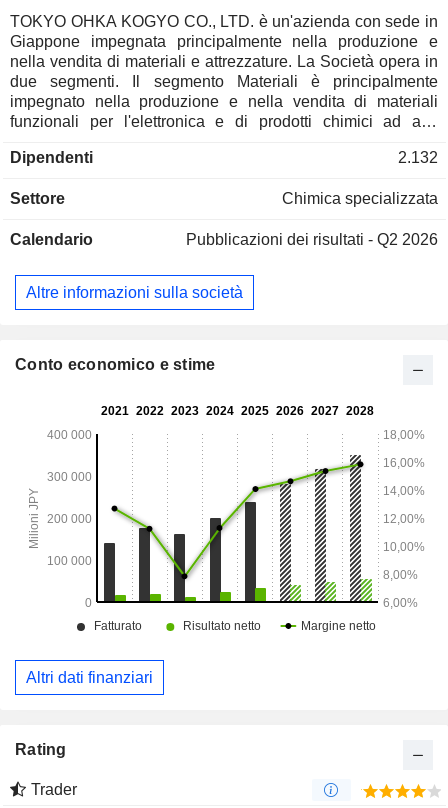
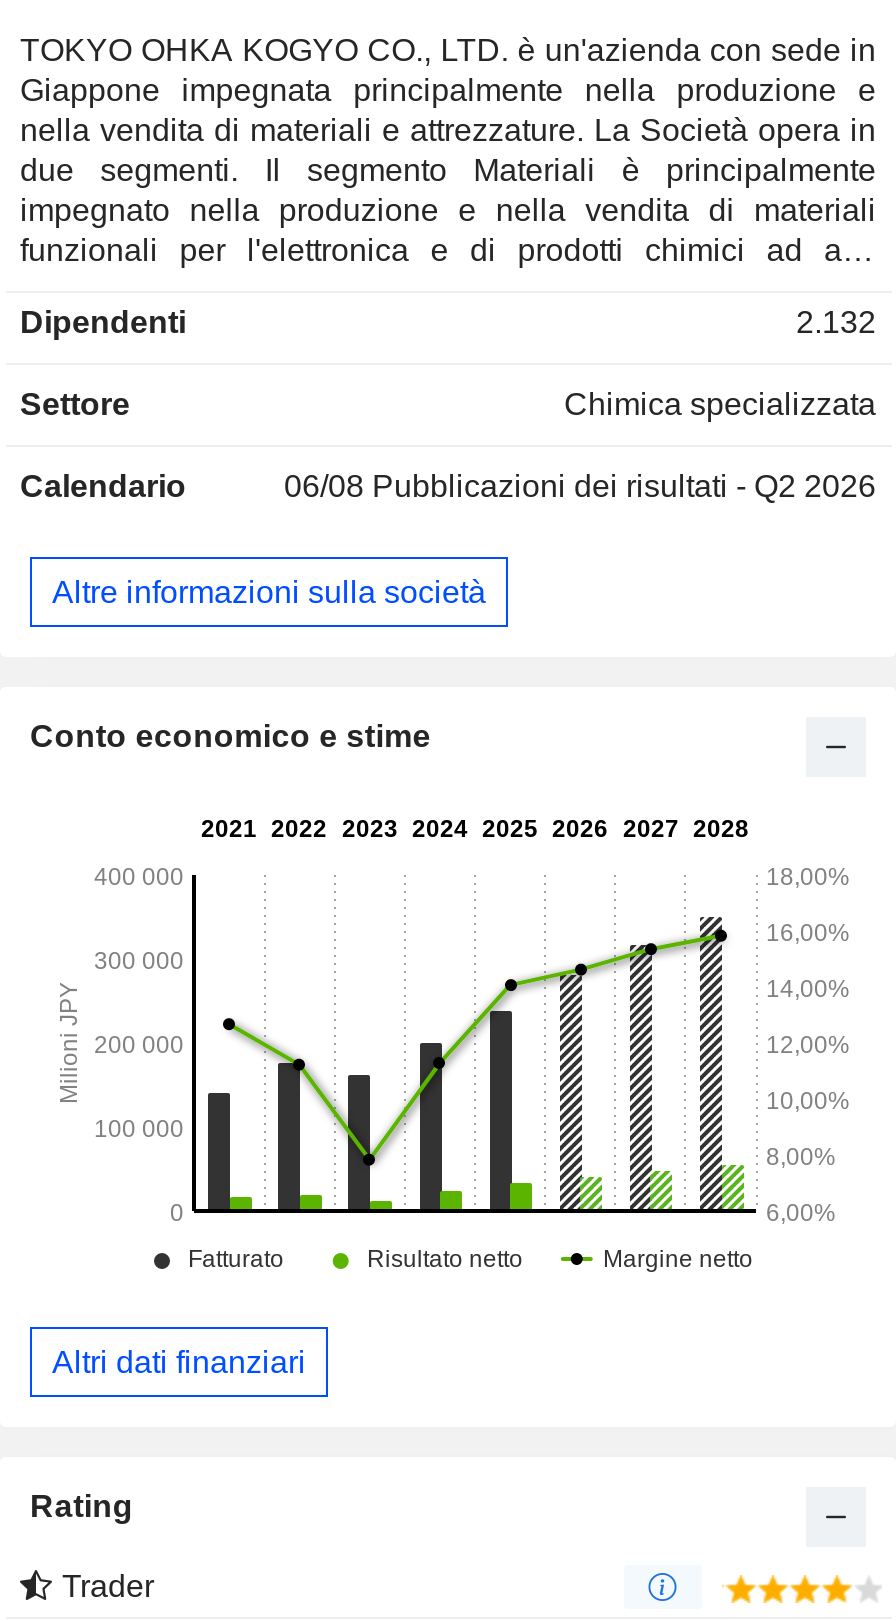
- Pubblicazioni dei risultati - Q2 2026
+ 06/08 Pubblicazioni dei risultati - Q2 2026
